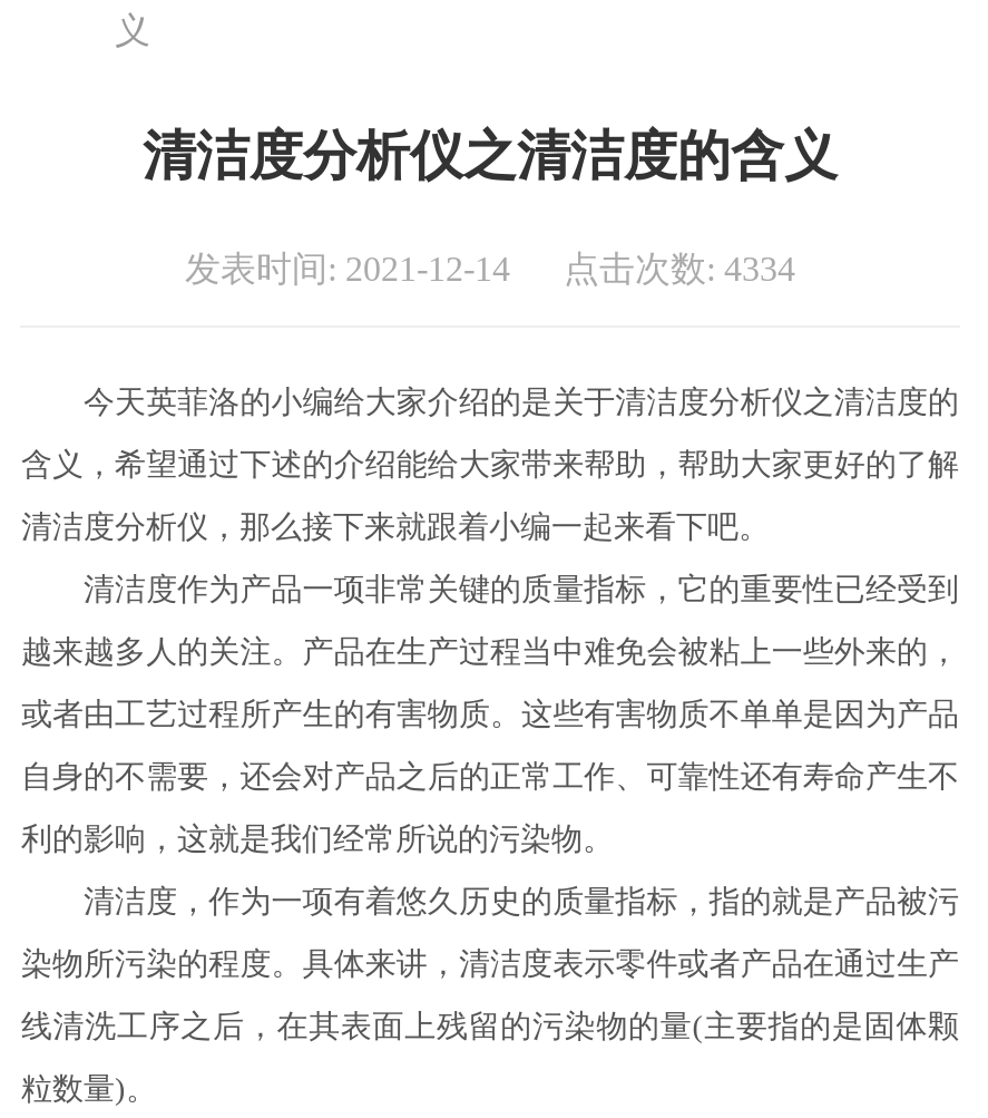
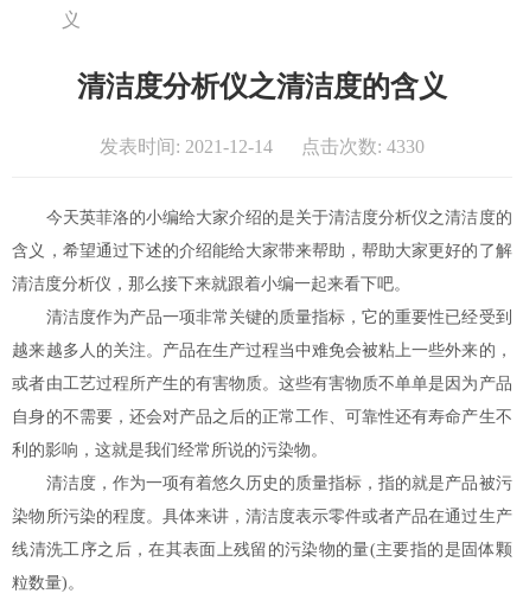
- 发表时间: 2021-12-14 点击次数: 4334
+ 发表时间: 2021-12-14 点击次数: 4330
